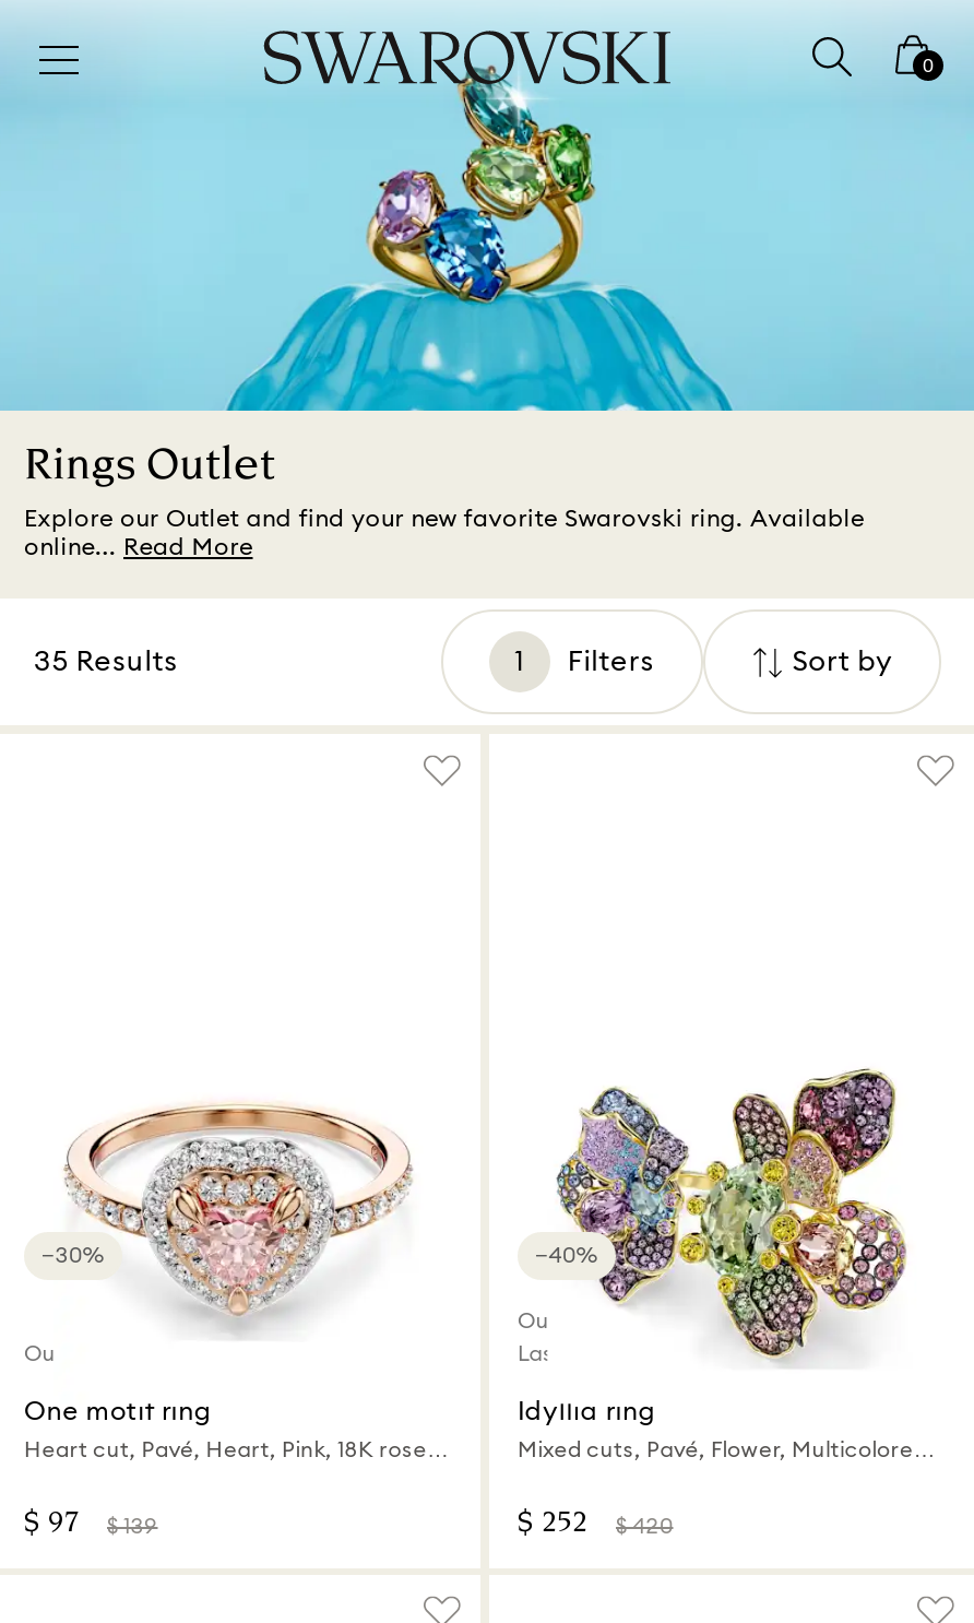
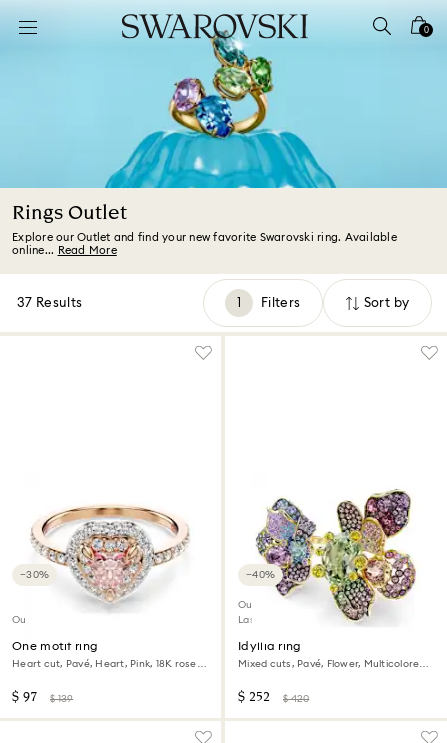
- 35 Results
+ 37 Results
